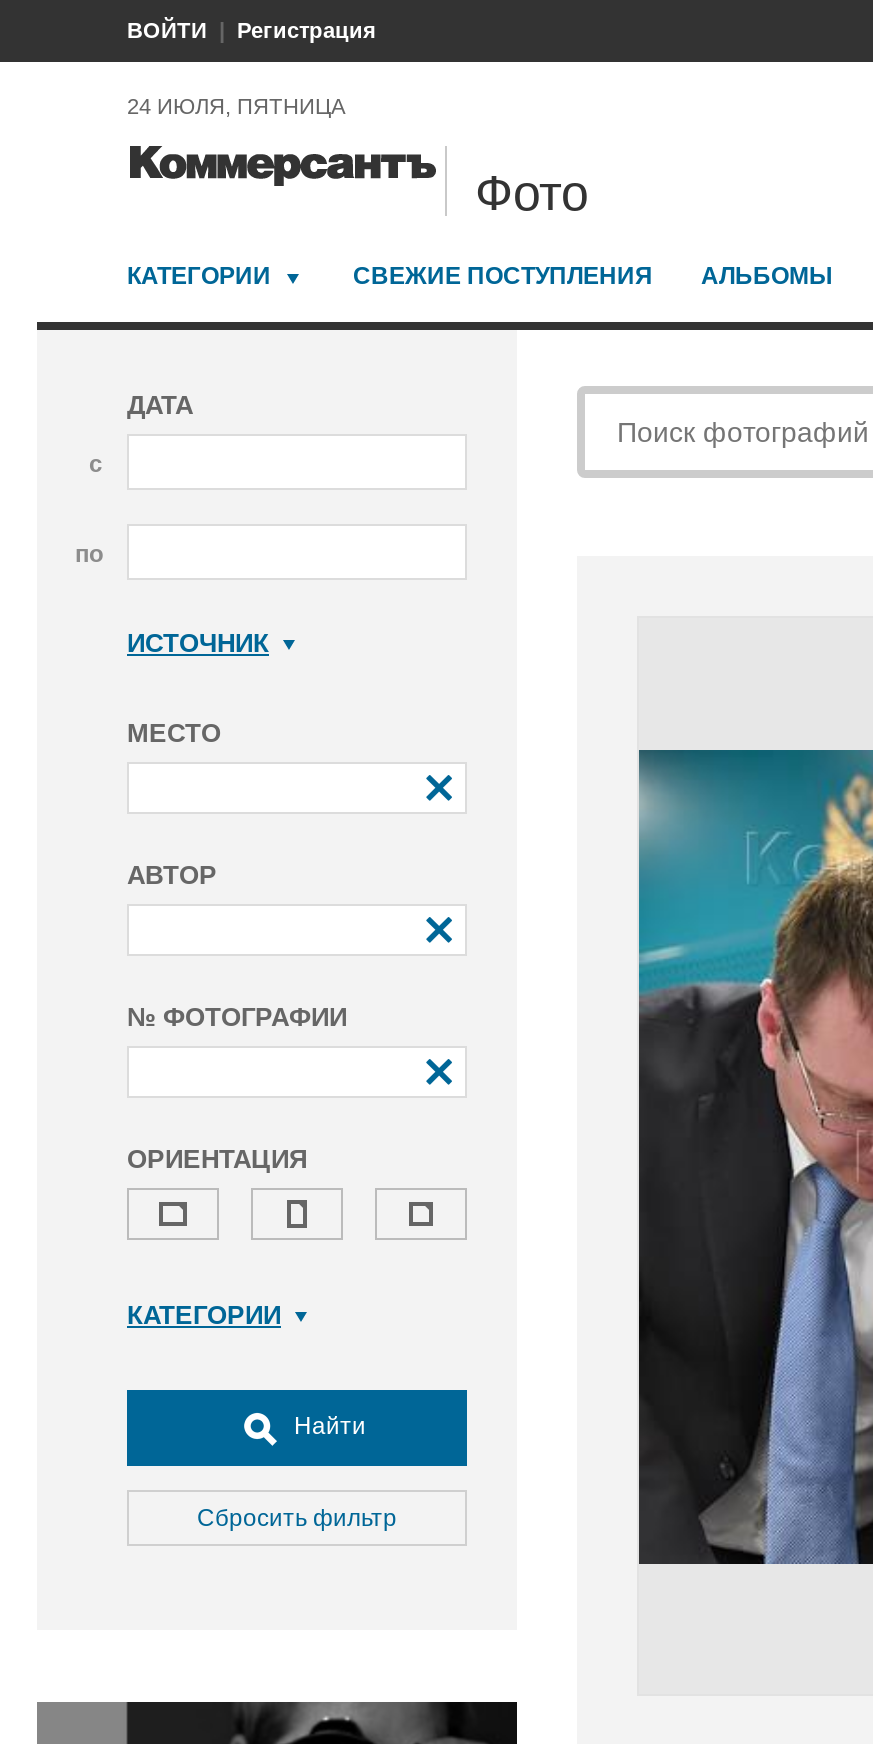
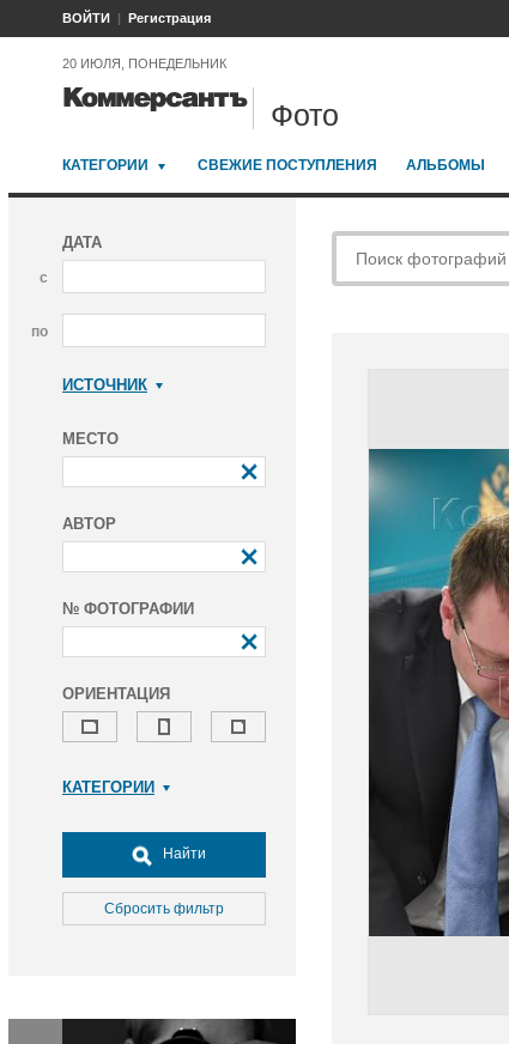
- 24 ИЮЛЯ, ПЯТНИЦА
+ 20 ИЮЛЯ, ПОНЕДЕЛЬНИК
